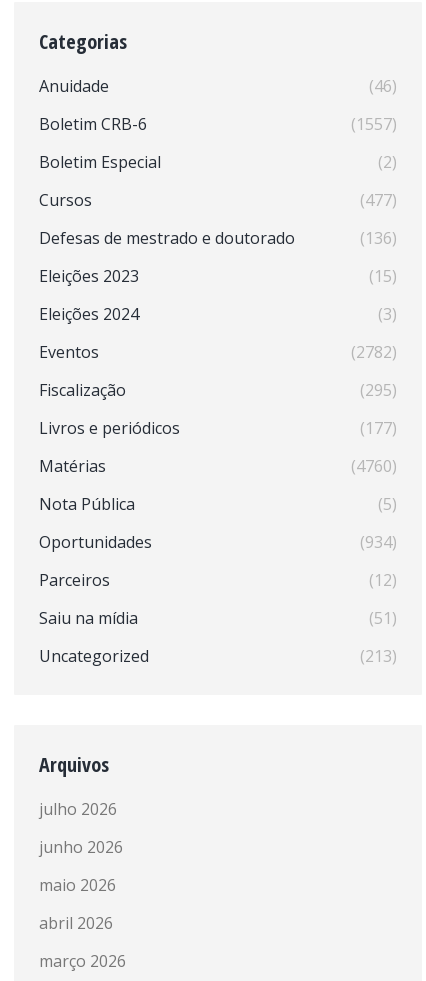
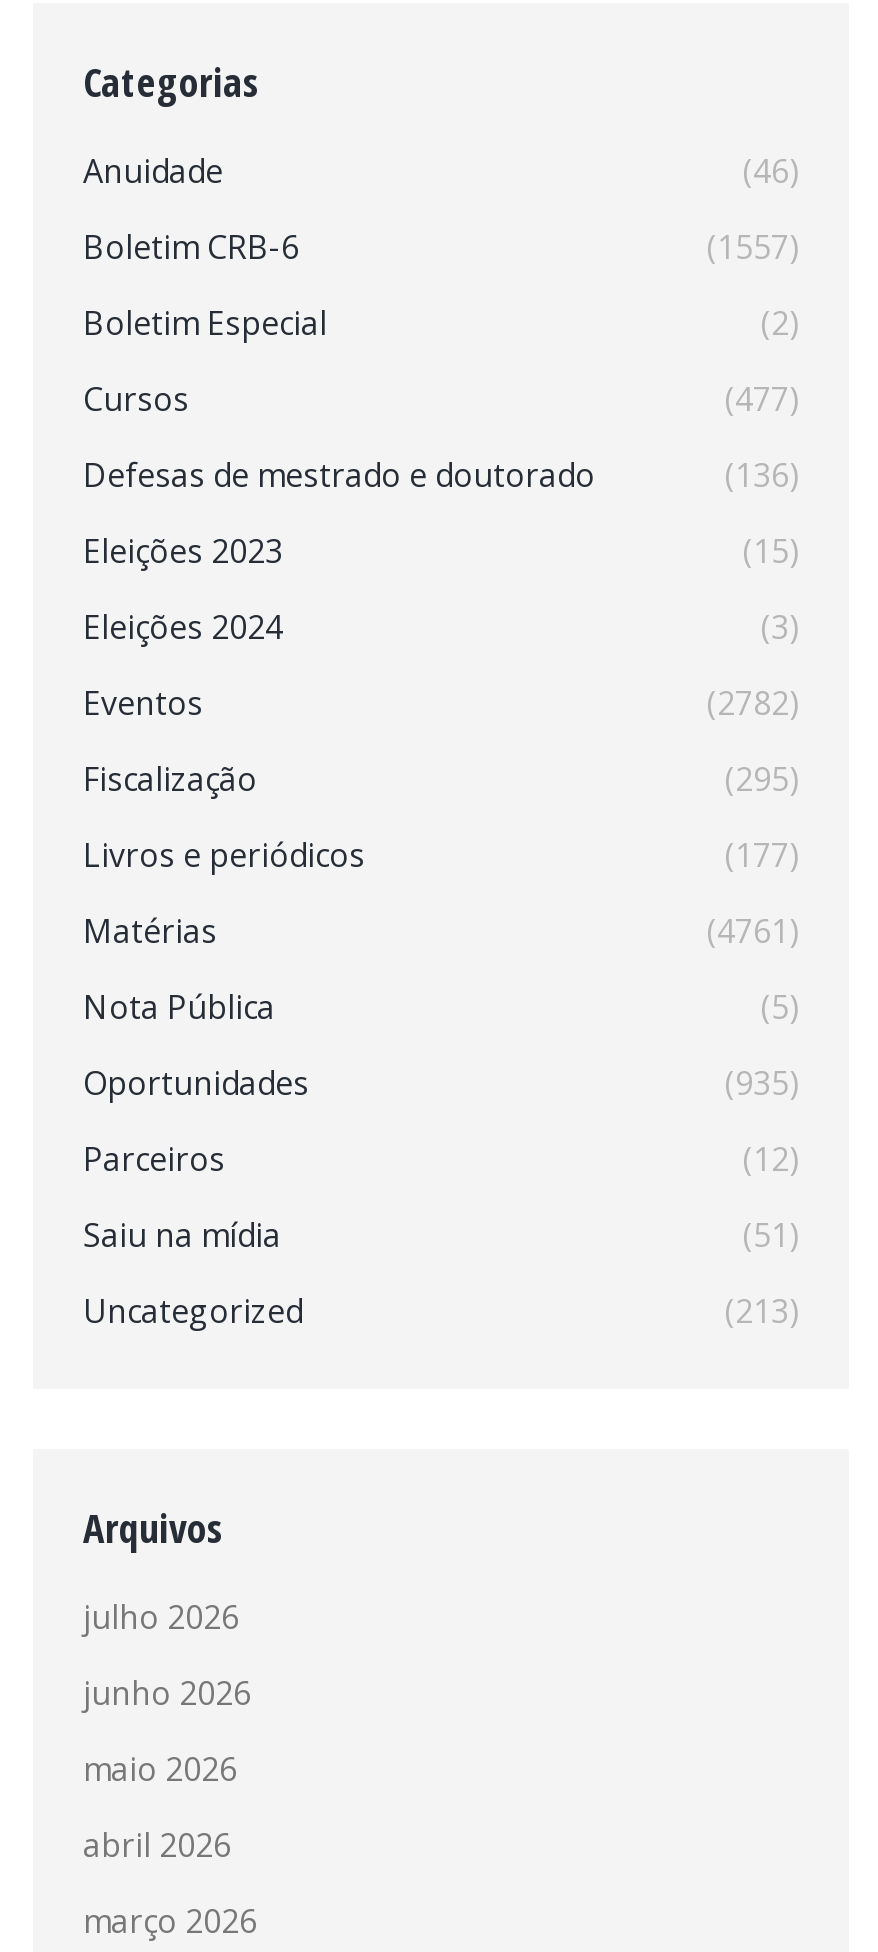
- (4760)
+ (4761)

- (934)
+ (935)
